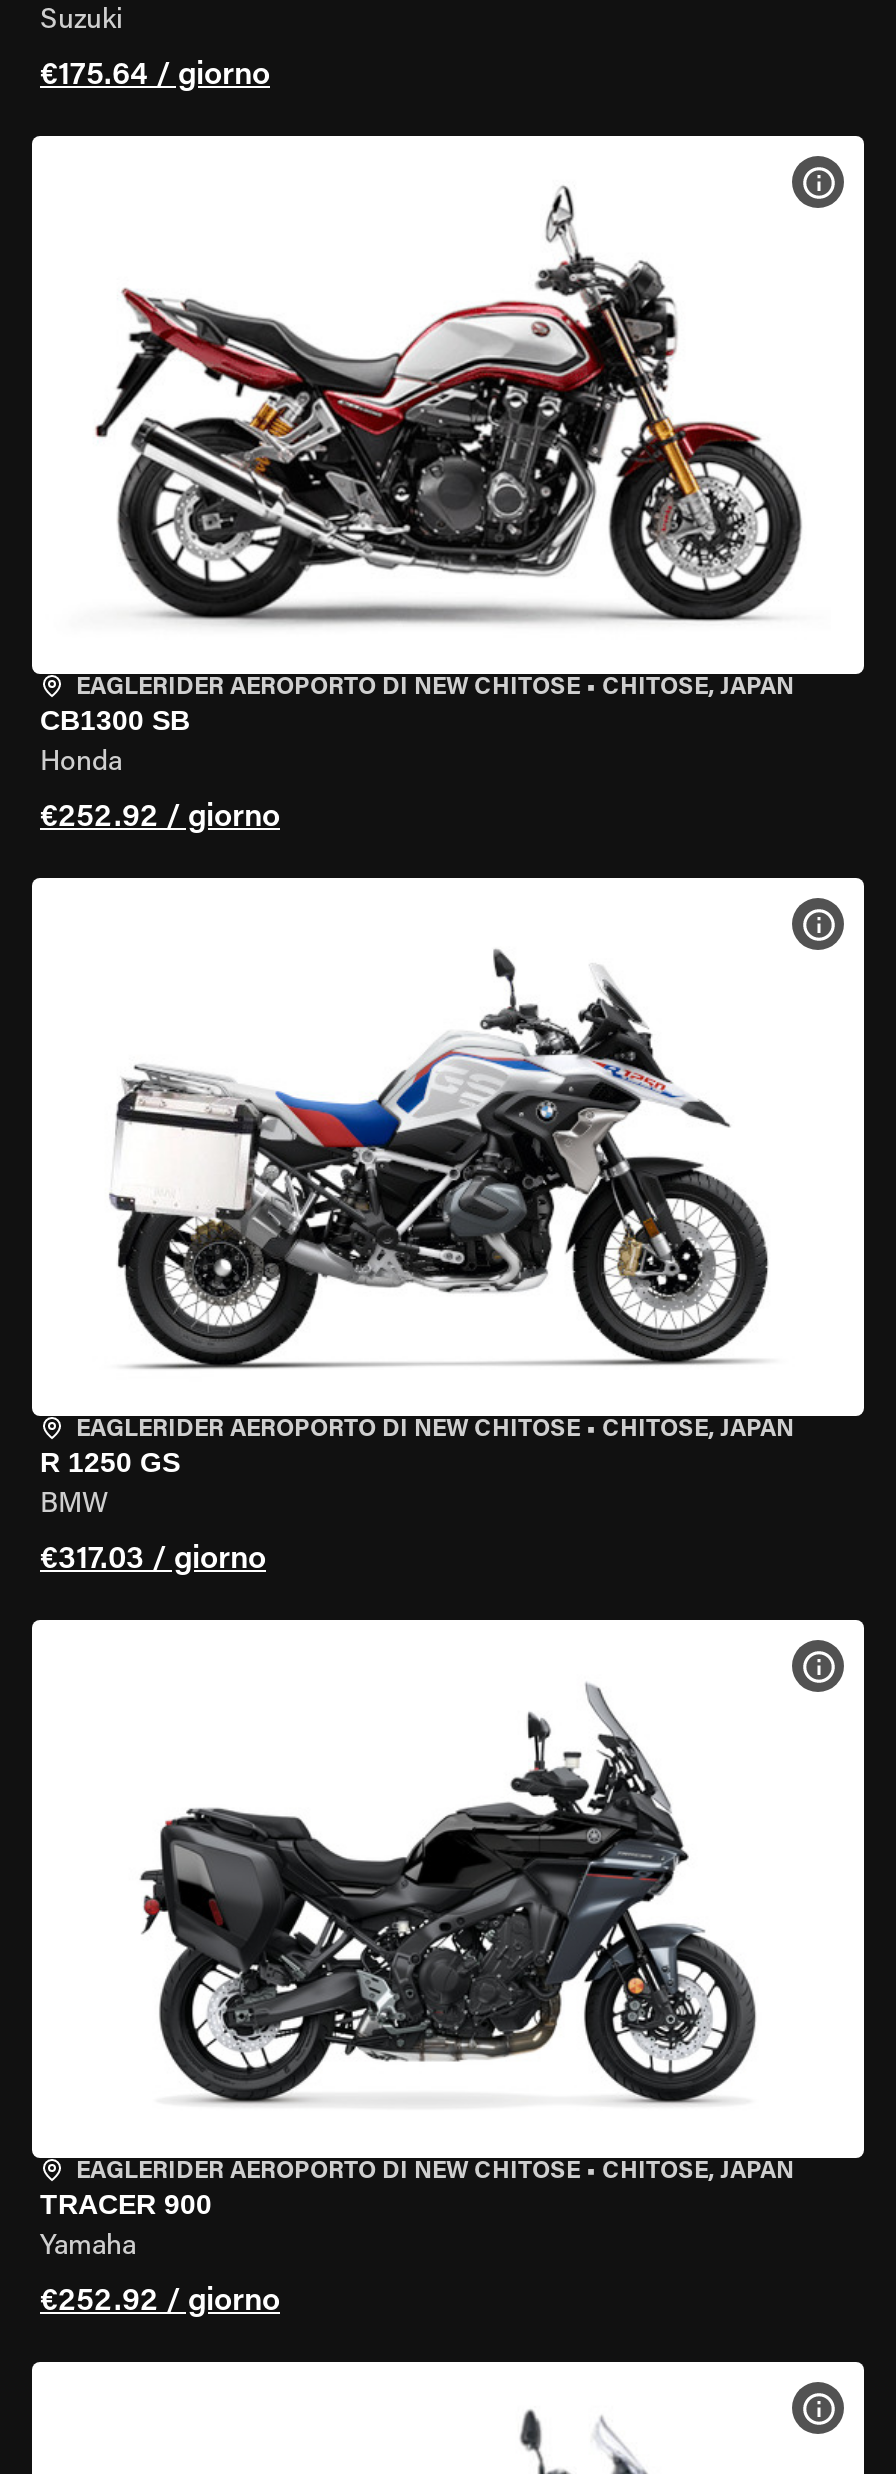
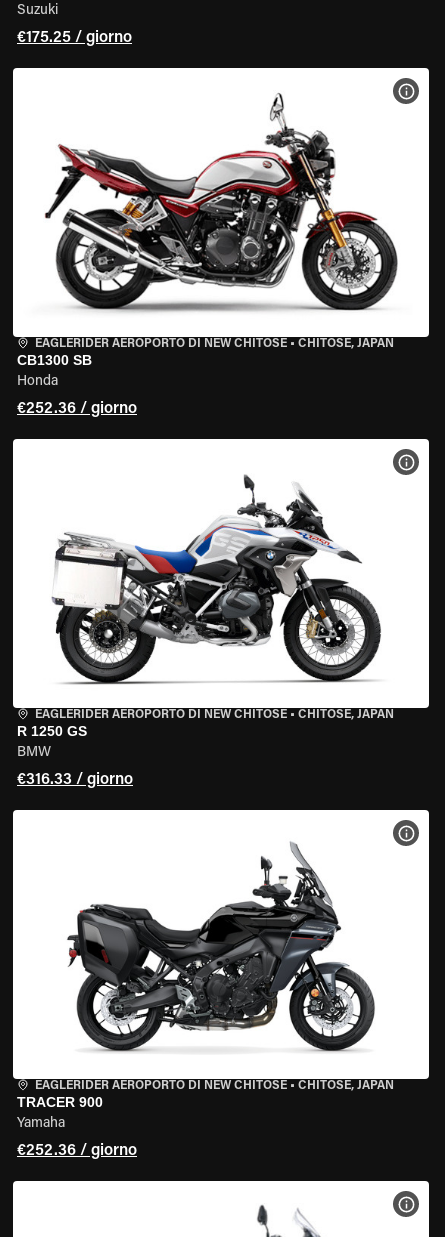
- €175.64 / giorno
+ €175.25 / giorno

- €252.92 / giorno
+ €252.36 / giorno

- €317.03 / giorno
+ €316.33 / giorno

- €252.92 / giorno
+ €252.36 / giorno
